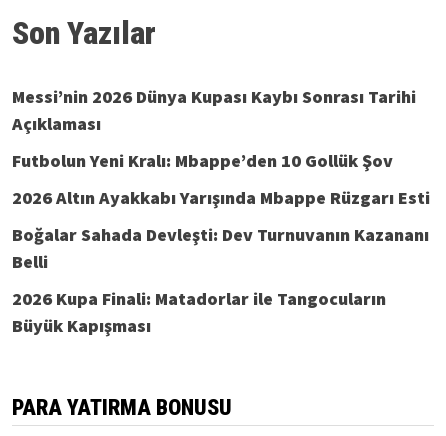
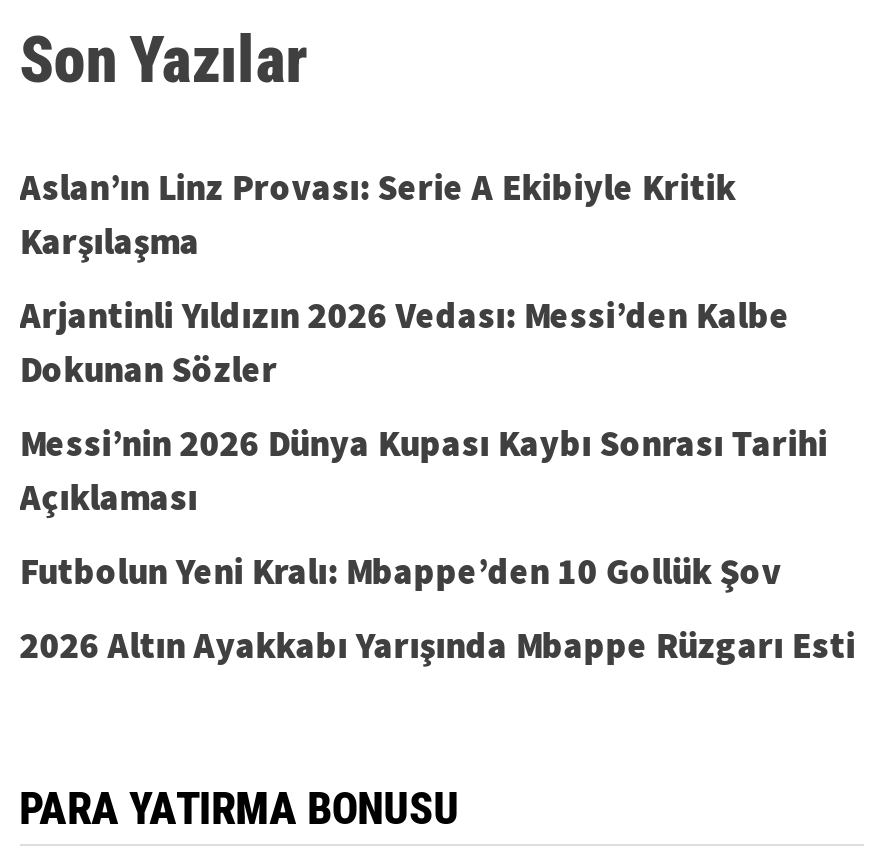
+ Aslan’ın Linz Provası: Serie A Ekibiyle Kritik
+ Karşılaşma
+ Arjantinli Yıldızın 2026 Vedası: Messi’den Kalbe
+ Dokunan Sözler

moved down: Messi’nin 2026 Dünya Kupası Kaybı Sonrası Tarihi | Açıklaması | Futbolun Yeni Kralı: Mbappe’den 10 Gollük Şov | 2026 Altın Ayakkabı Yarışında Mbappe Rüzgarı Esti

- Boğalar Sahada Devleşti: Dev Turnuvanın Kazananı
- Belli
- 2026 Kupa Finali: Matadorlar ile Tangocuların
- Büyük Kapışması
